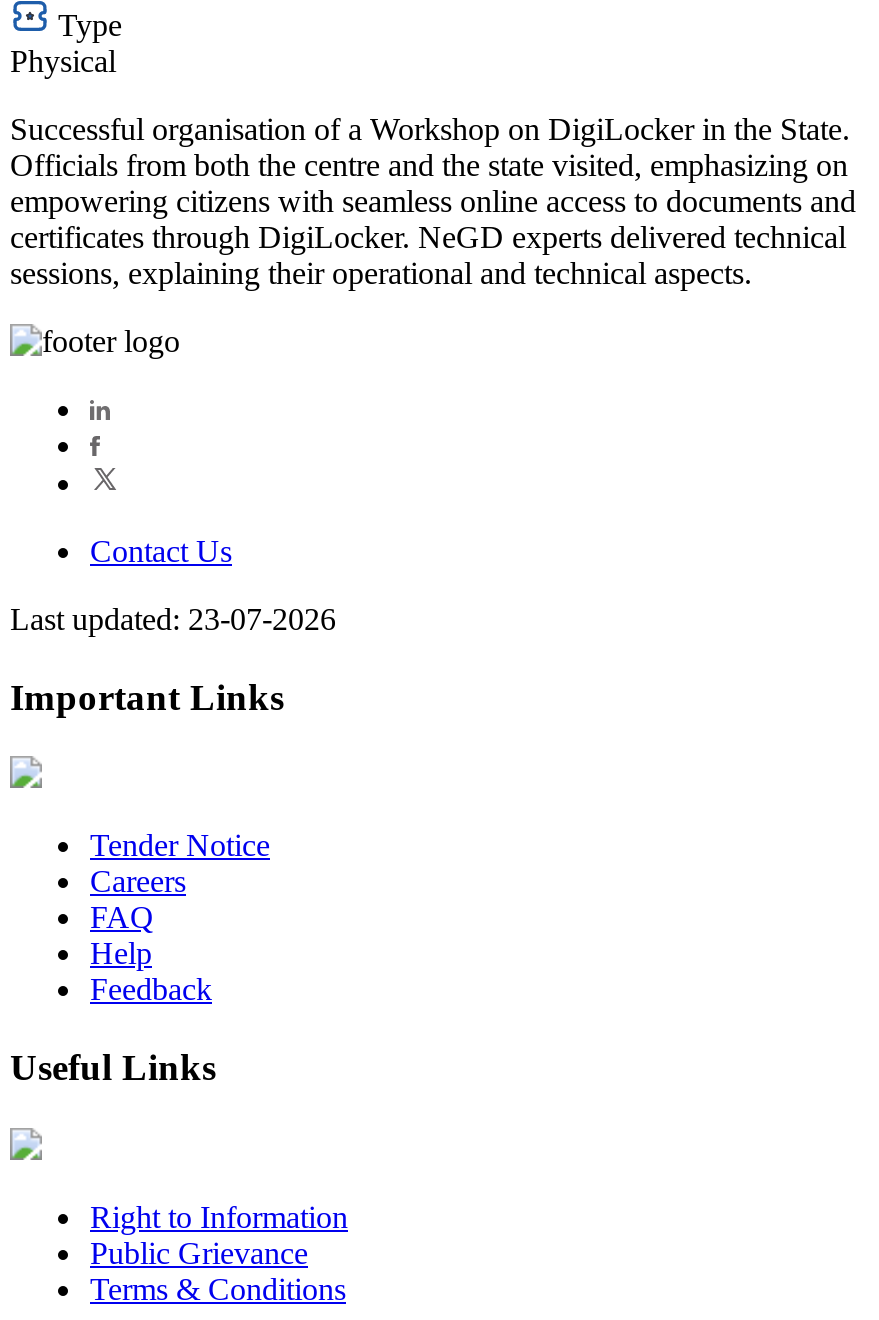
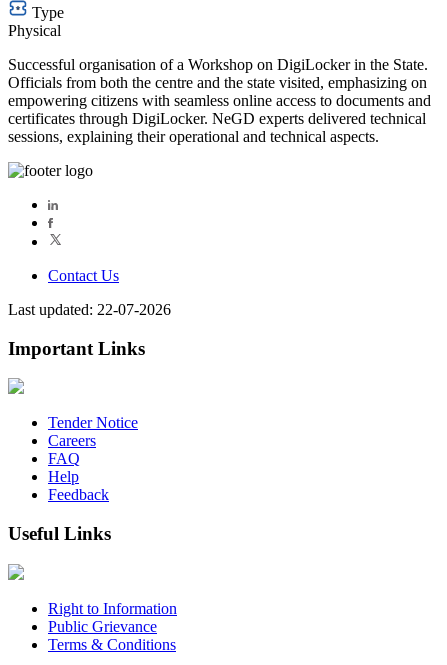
- Last updated: 23-07-2026
+ Last updated: 22-07-2026
